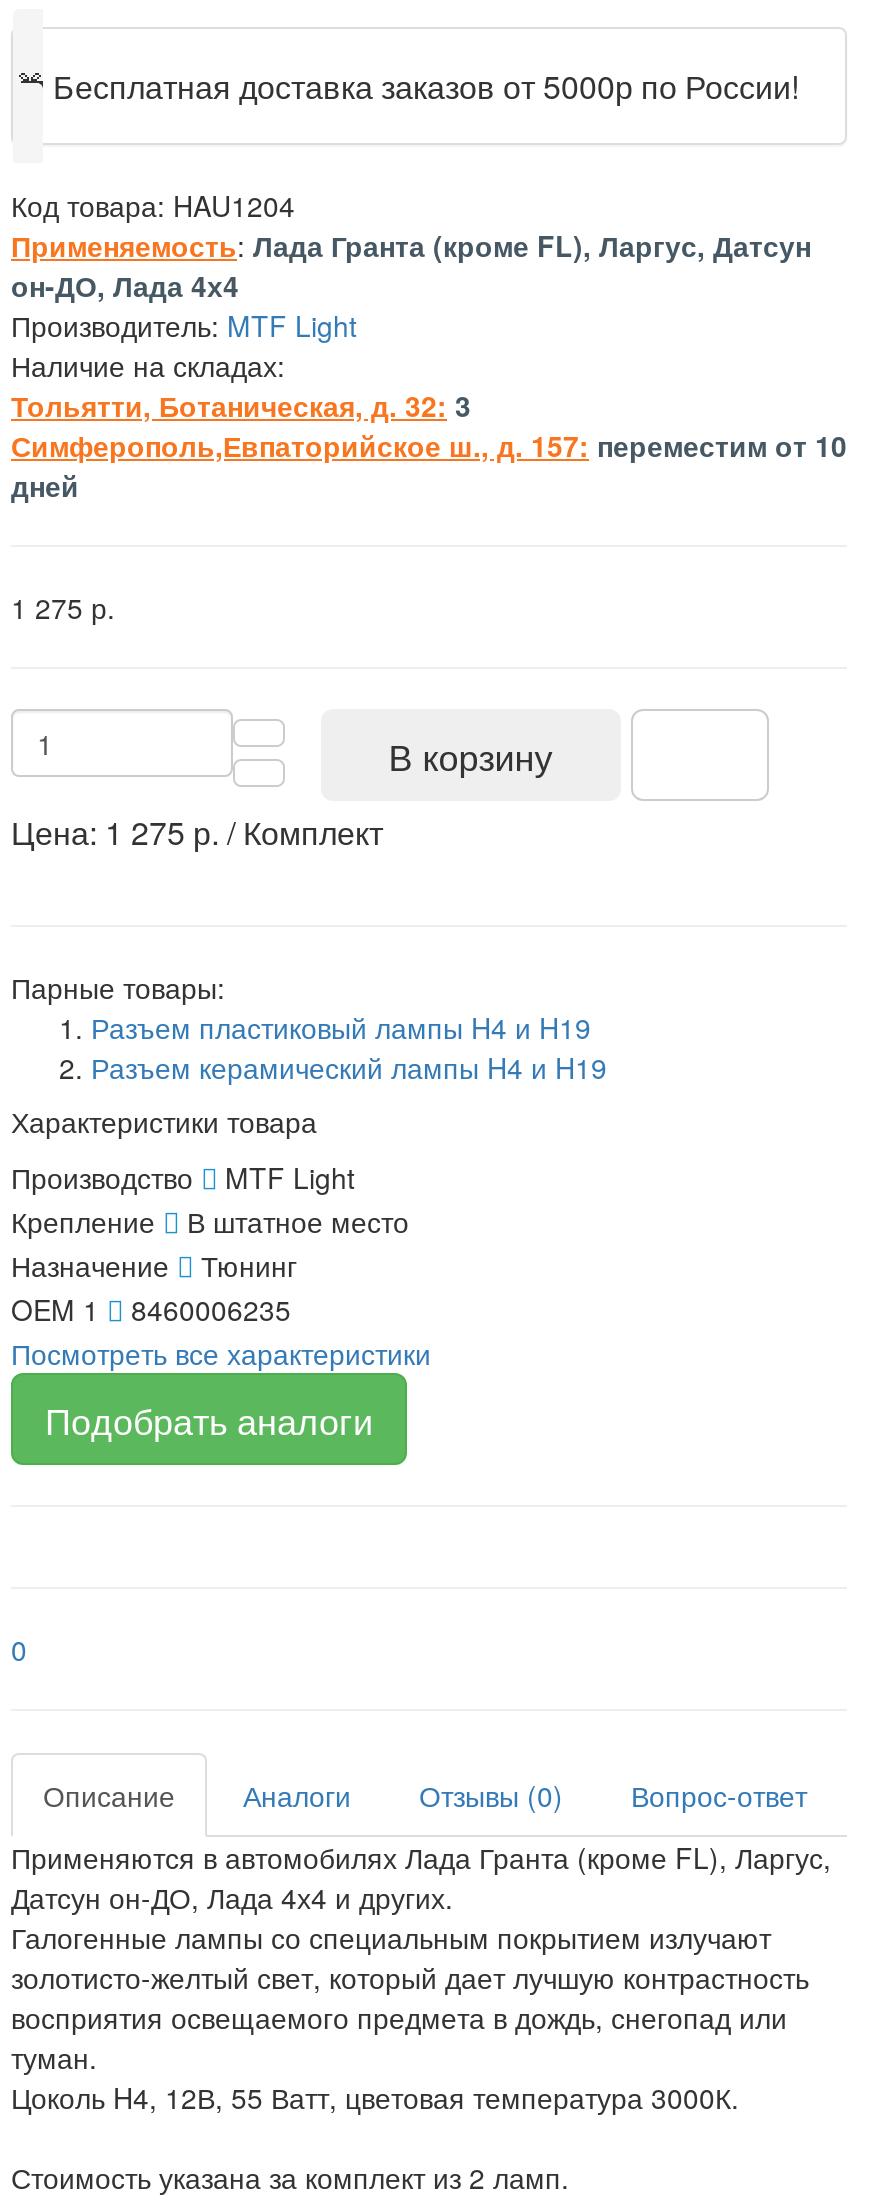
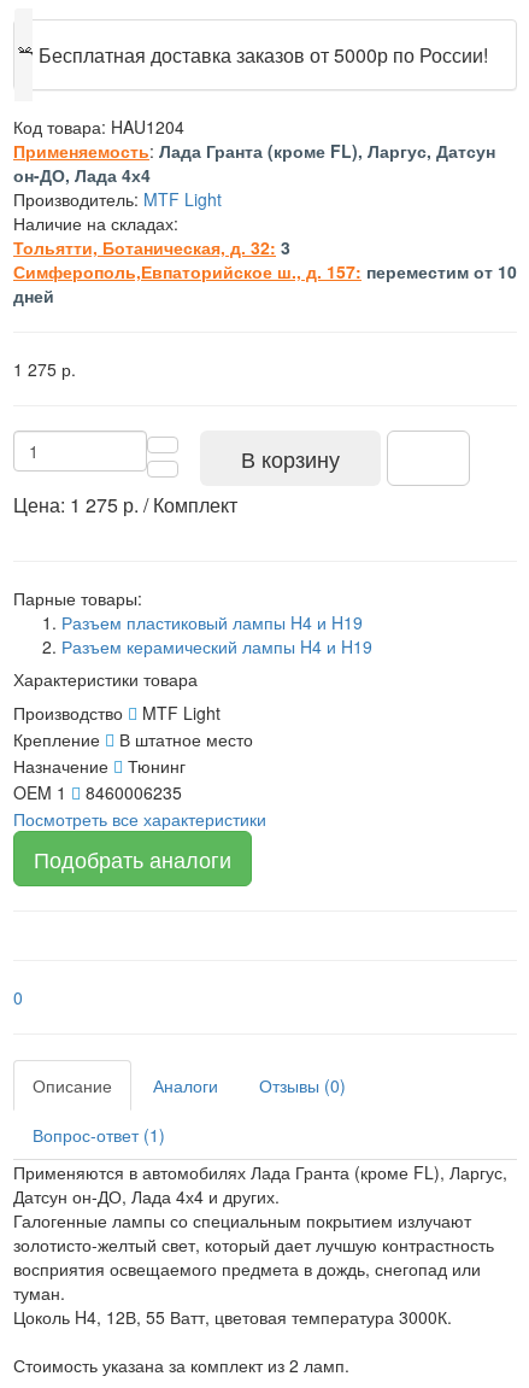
- Вопрос-ответ
+ Вопрос-ответ (1)
